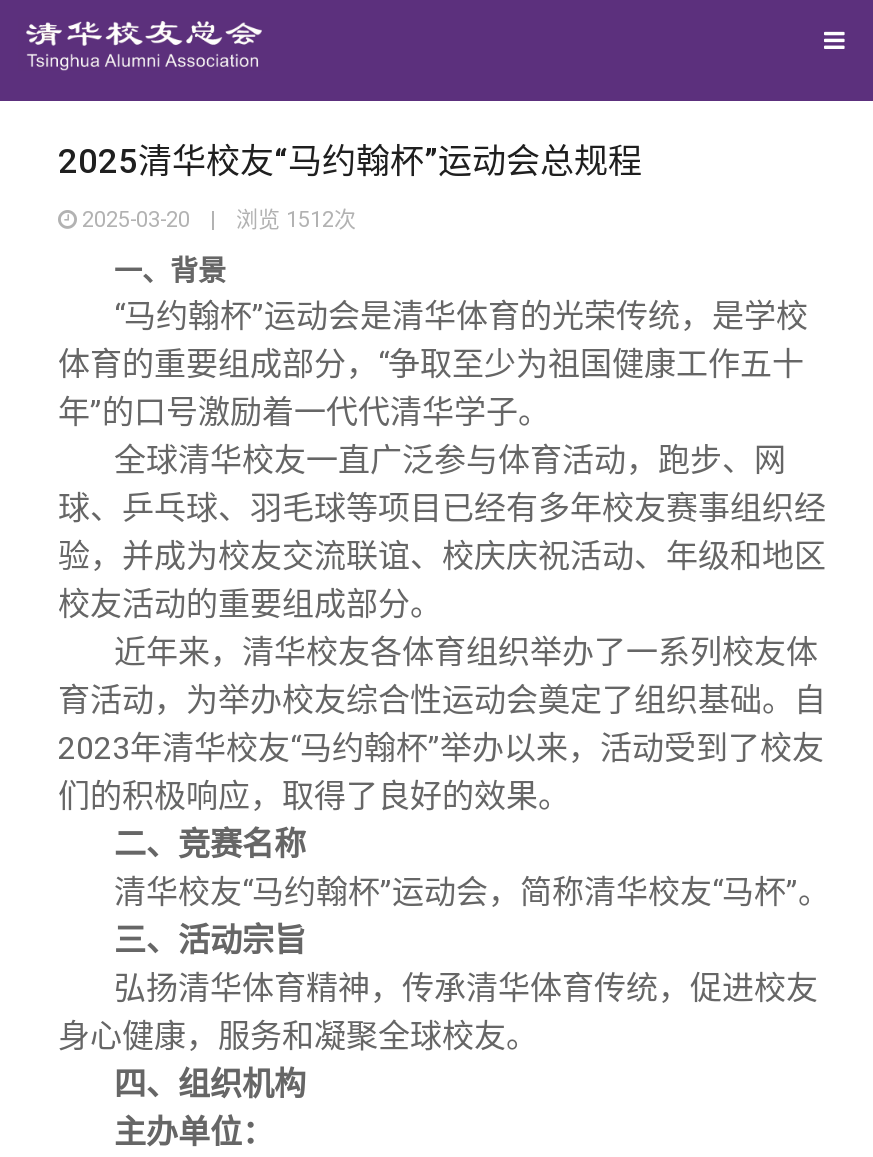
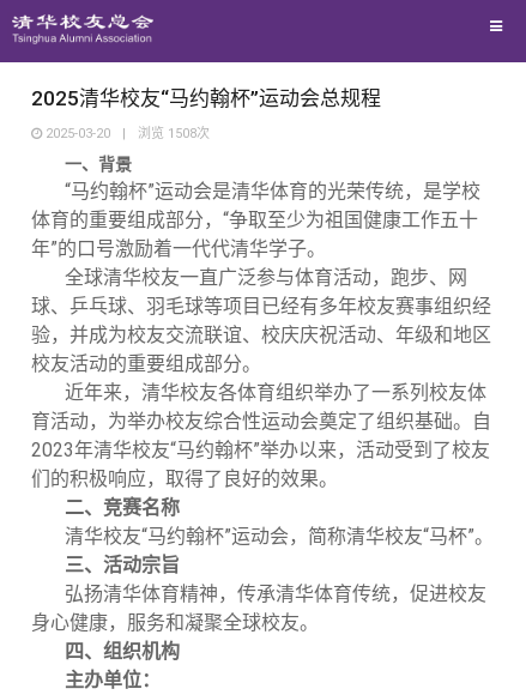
- 浏览1512次
+ 浏览1508次
